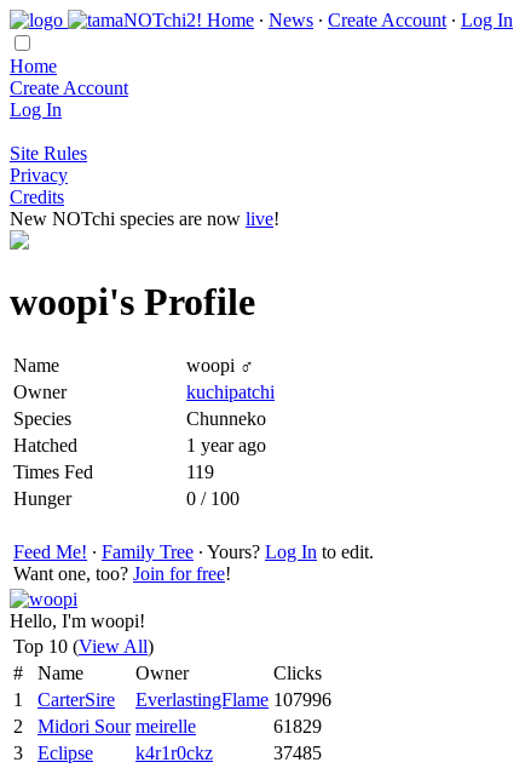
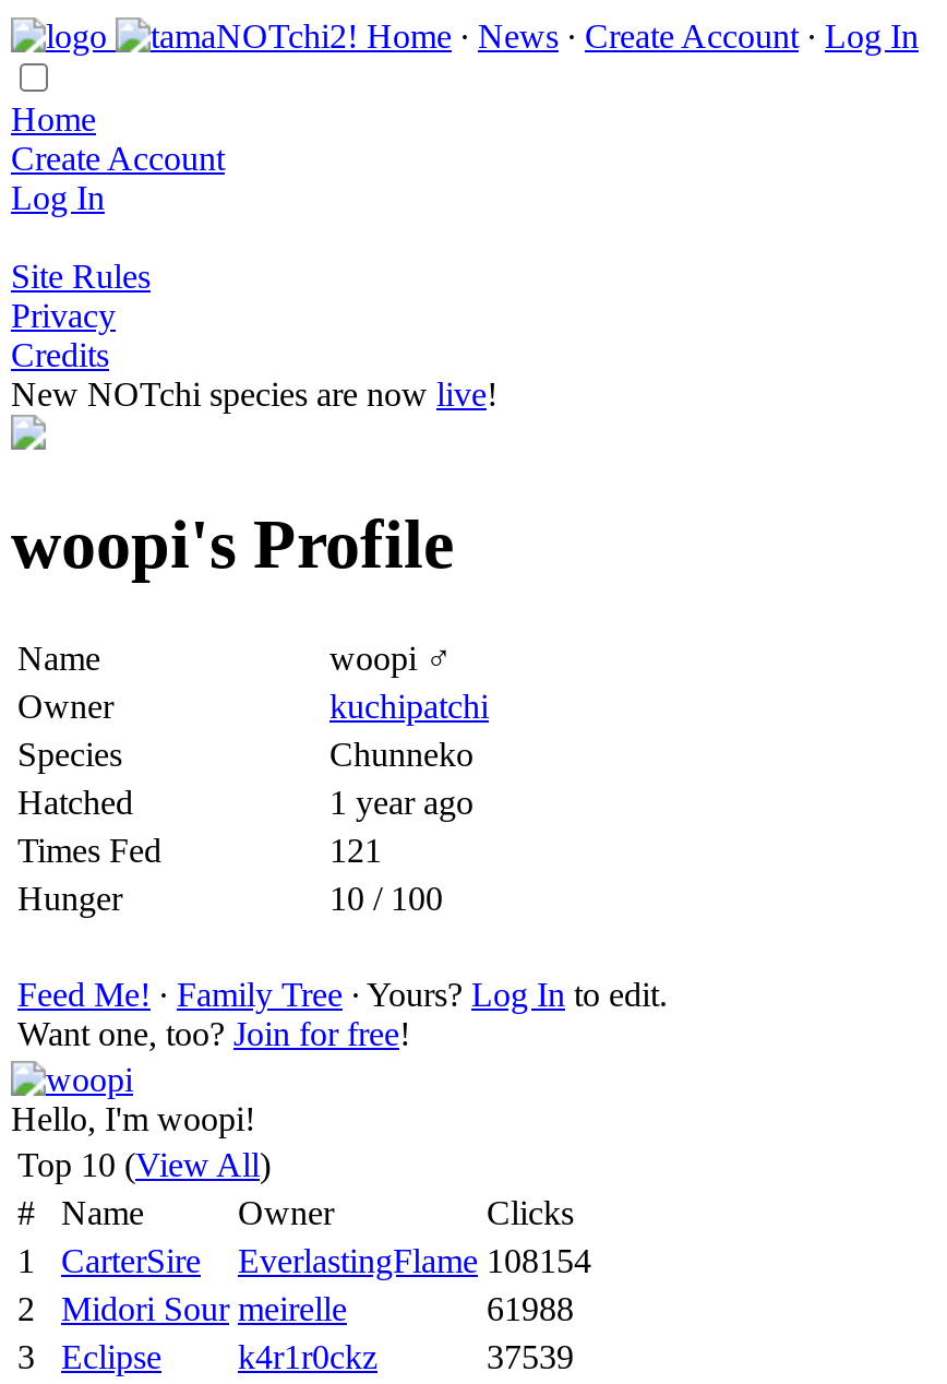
- 119
+ 121

- 0 / 100
+ 10 / 100

- EverlastingFlame 107996
+ EverlastingFlame 108154

- 61829
+ 61988

- 37485
+ 37539
